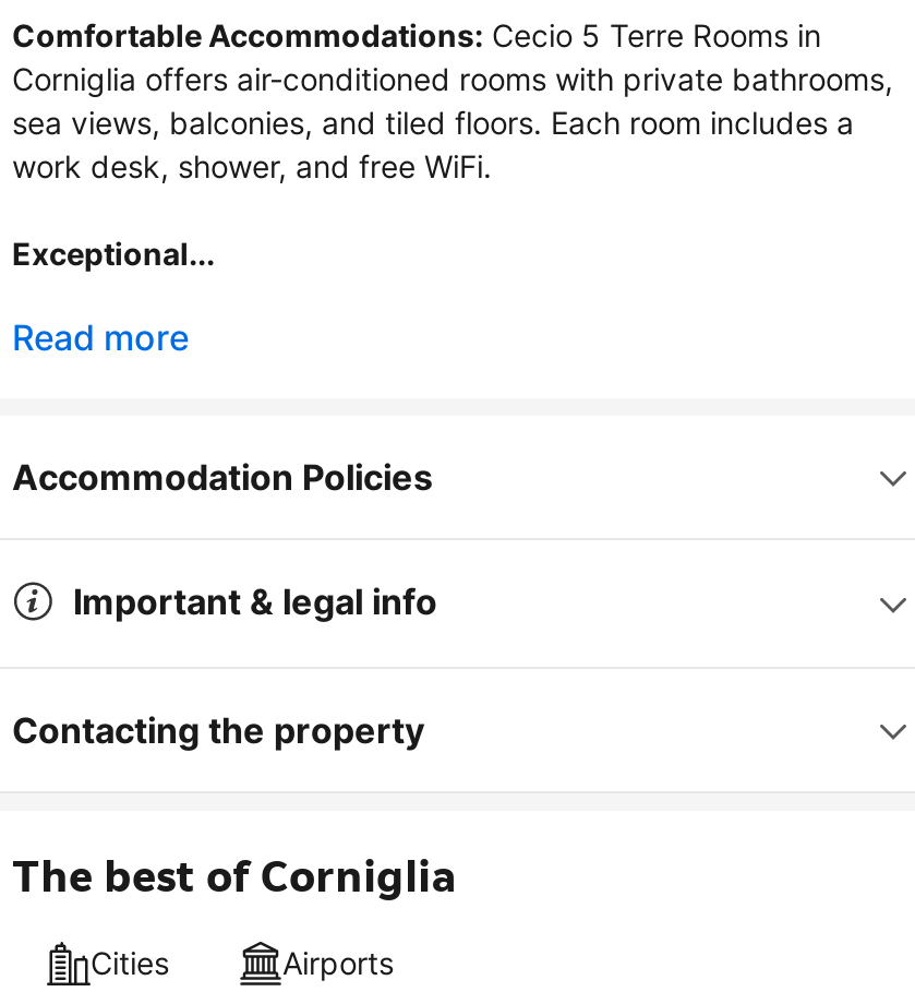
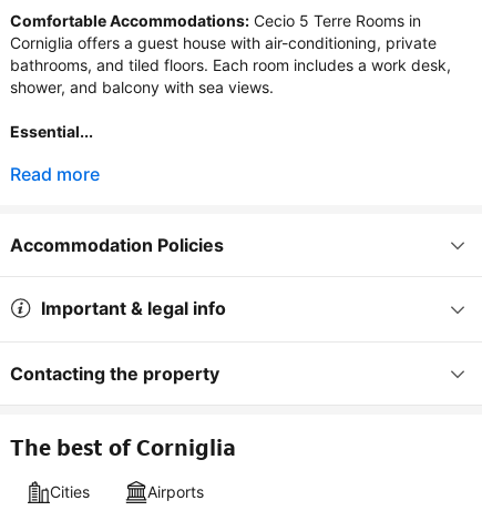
- Corniglia offers air-conditioned rooms with private bathrooms,
- sea views, balconies, and tiled floors. Each room includes a
- work desk, shower, and free WiFi.
+ Corniglia offers a guest house with air-conditioning, private
+ bathrooms, and tiled floors. Each room includes a work desk,
+ shower, and balcony with sea views.

- Exceptional...
+ Essential...
